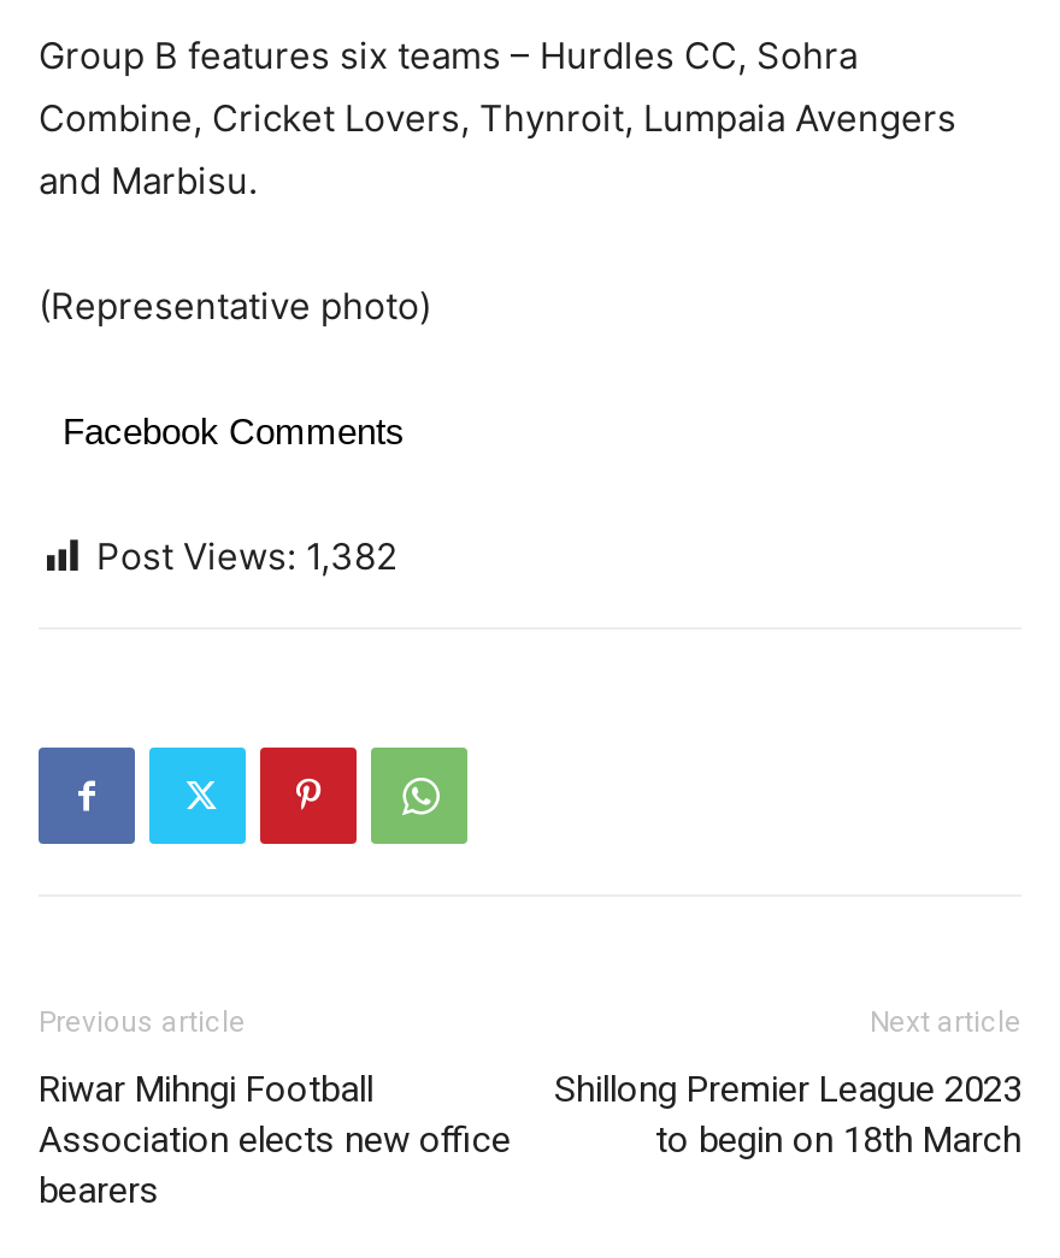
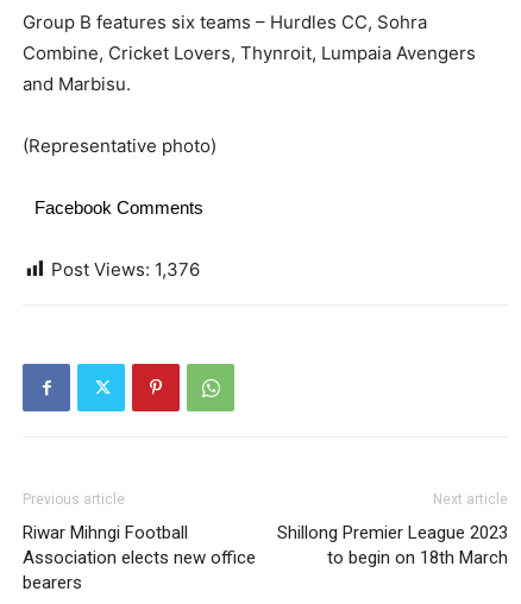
- Post Views: 1,382
+ Post Views: 1,376
